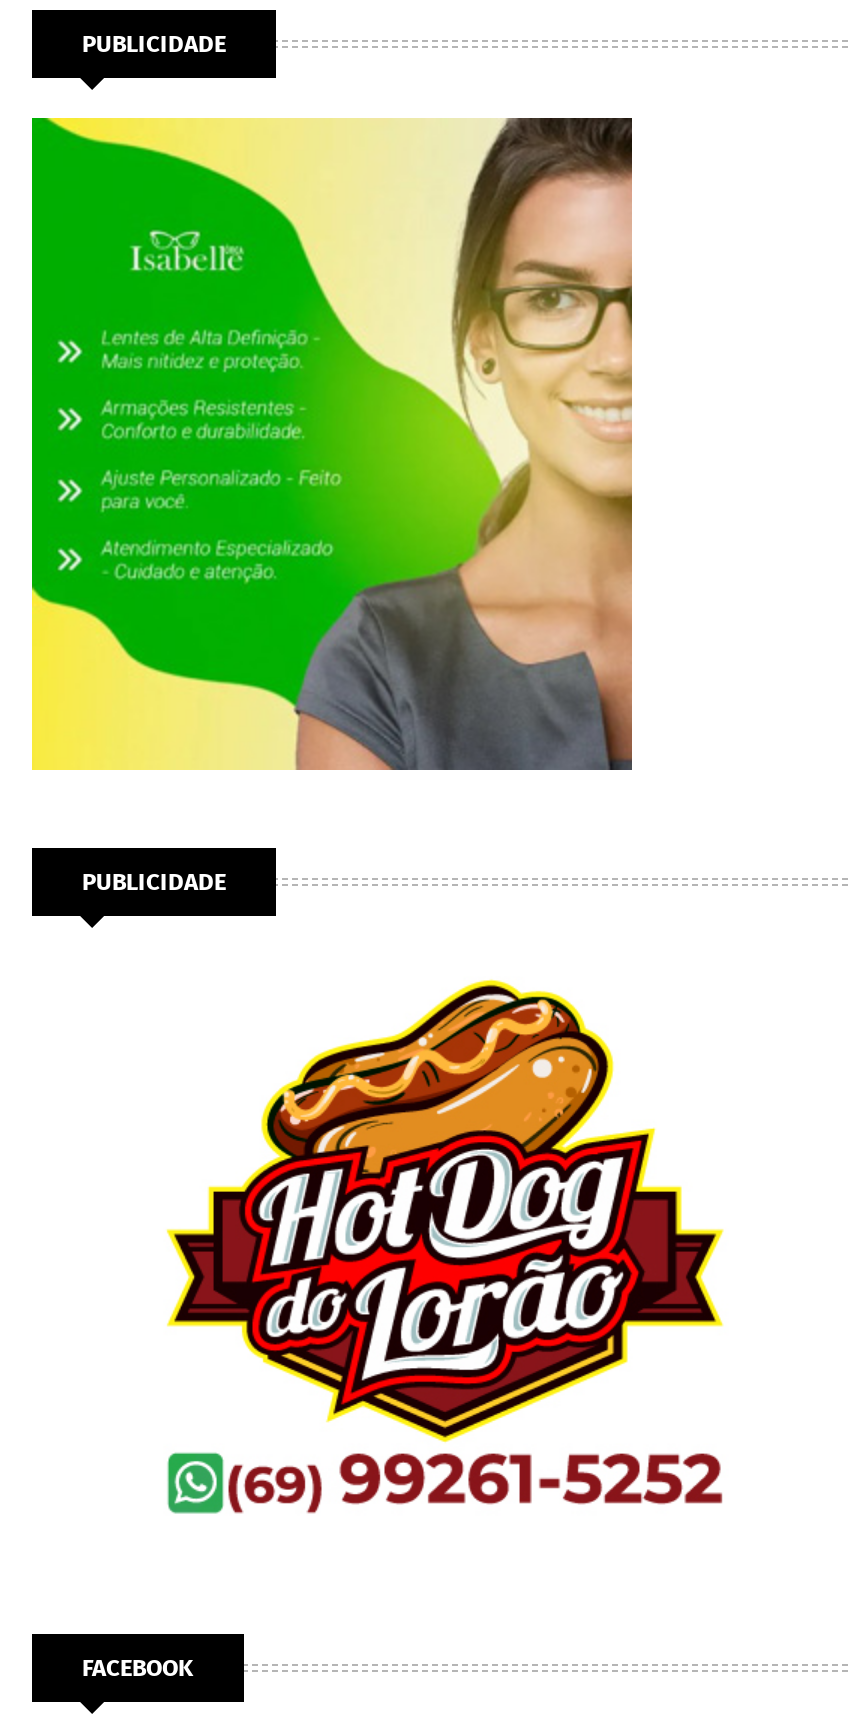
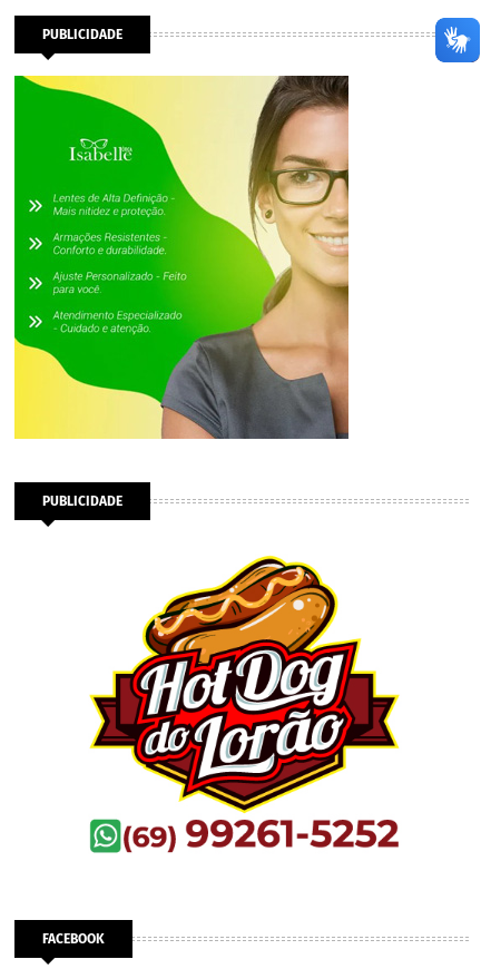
+ [image]
